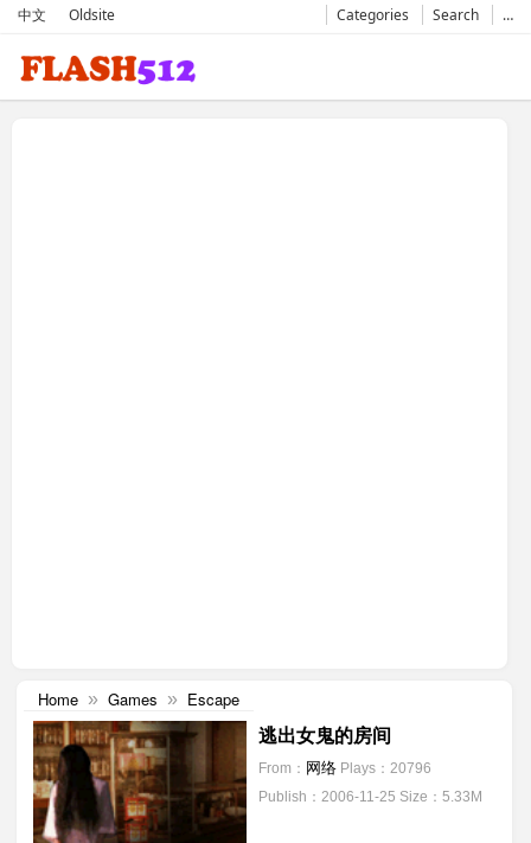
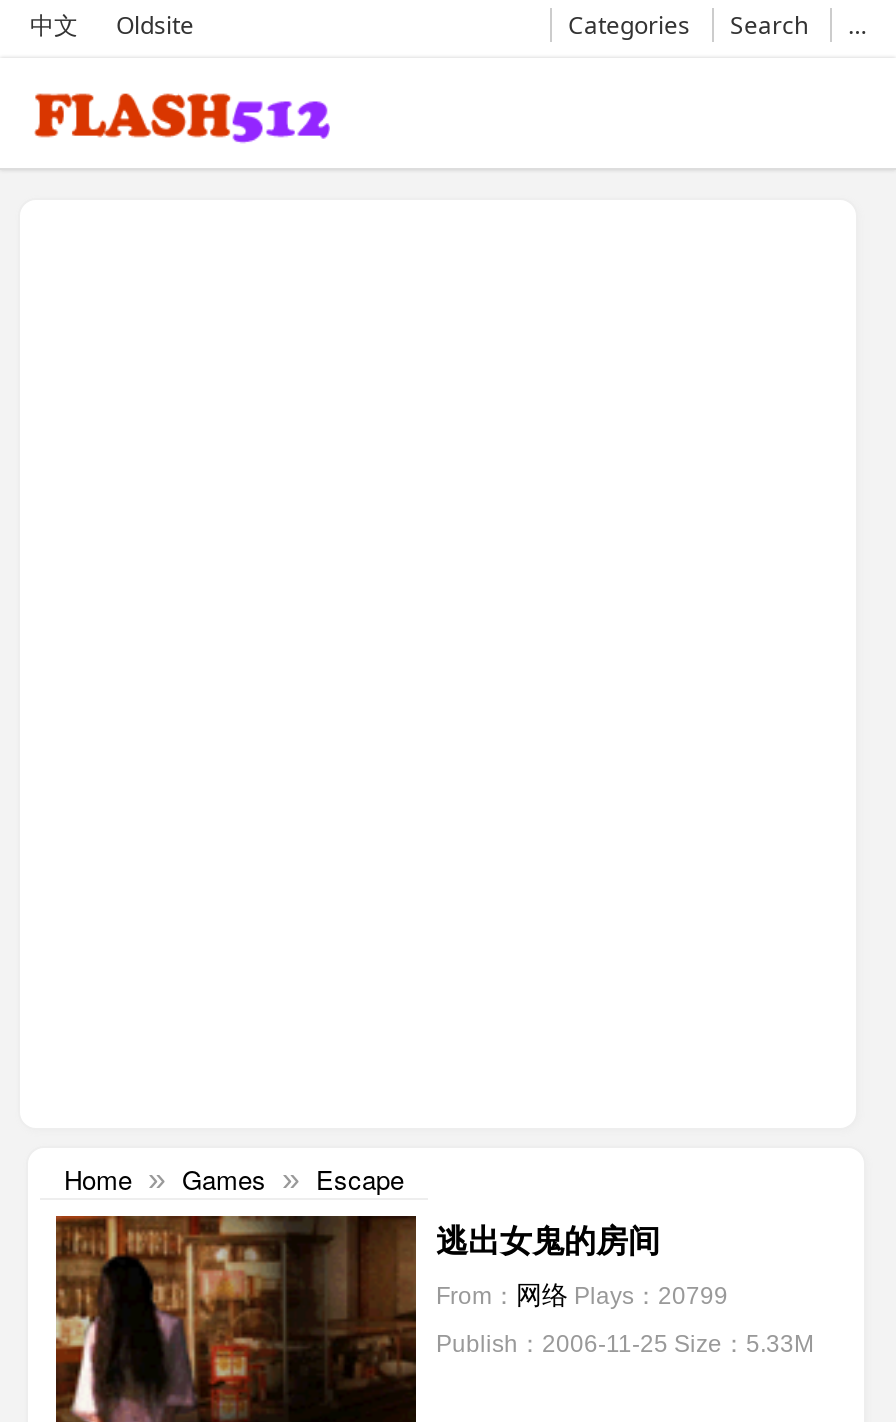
- From：网络 Plays：20796
+ From：网络 Plays：20799
